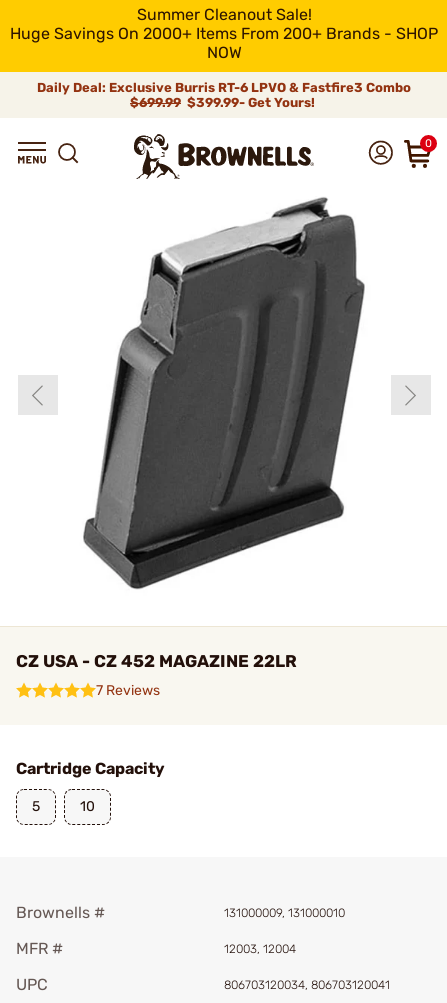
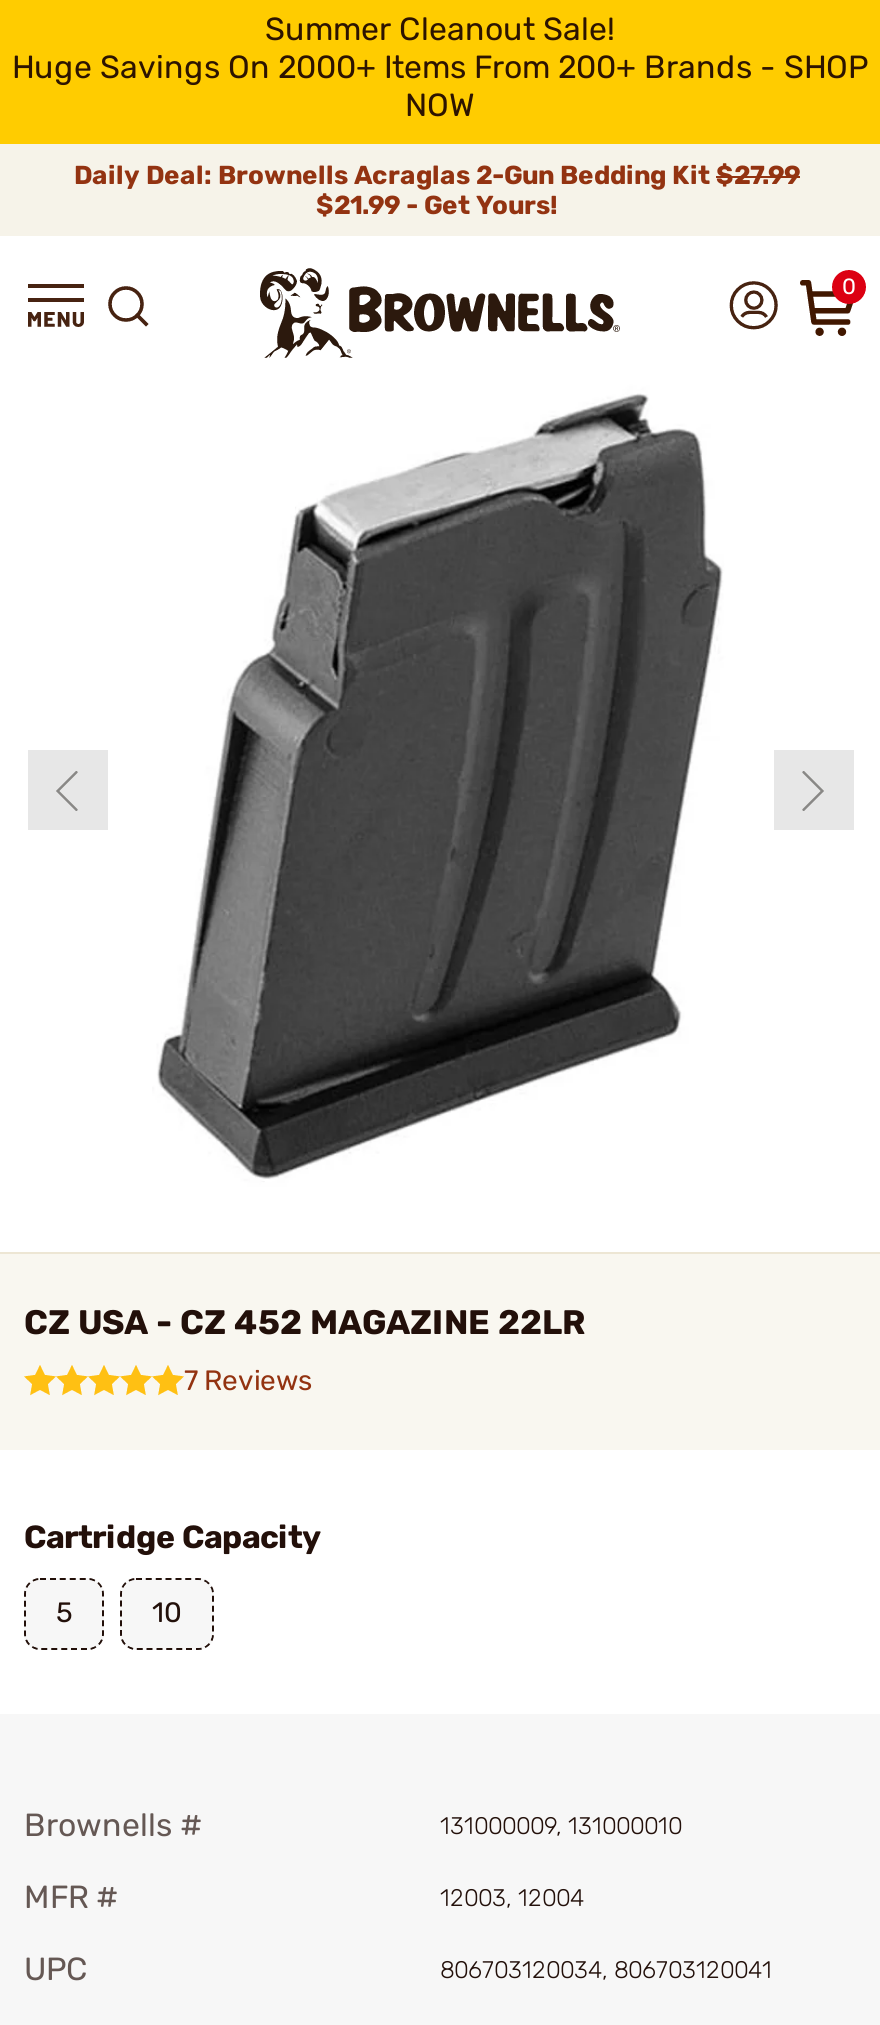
- Daily Deal: Exclusive Burris RT-6 LPVO & Fastfire3 Combo
- $699.99 $399.99- Get Yours!
+ Daily Deal: Brownells Acraglas 2-Gun Bedding Kit $27.99
+ $21.99 - Get Yours!
